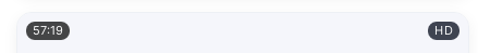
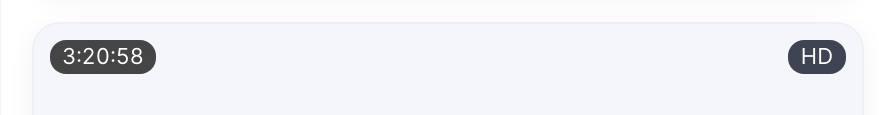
- 57:19
+ 3:20:58
